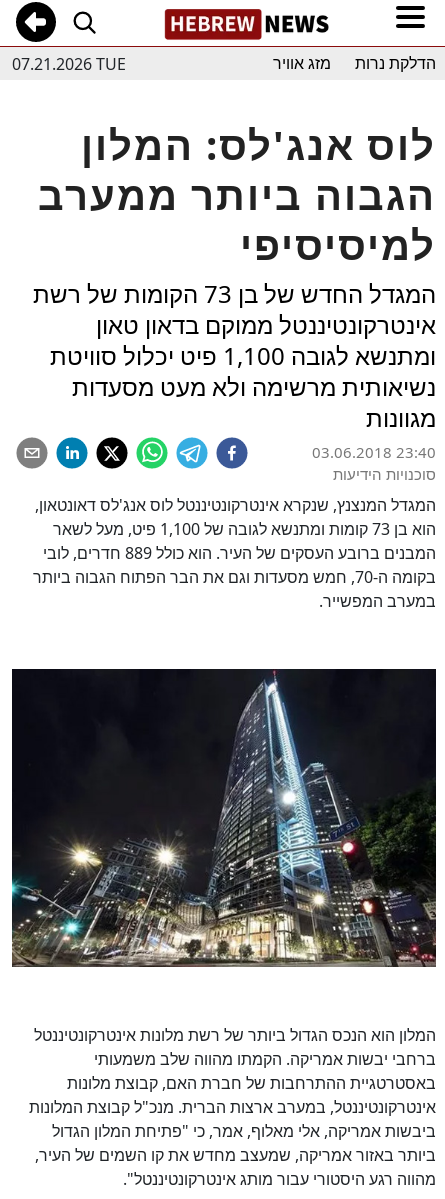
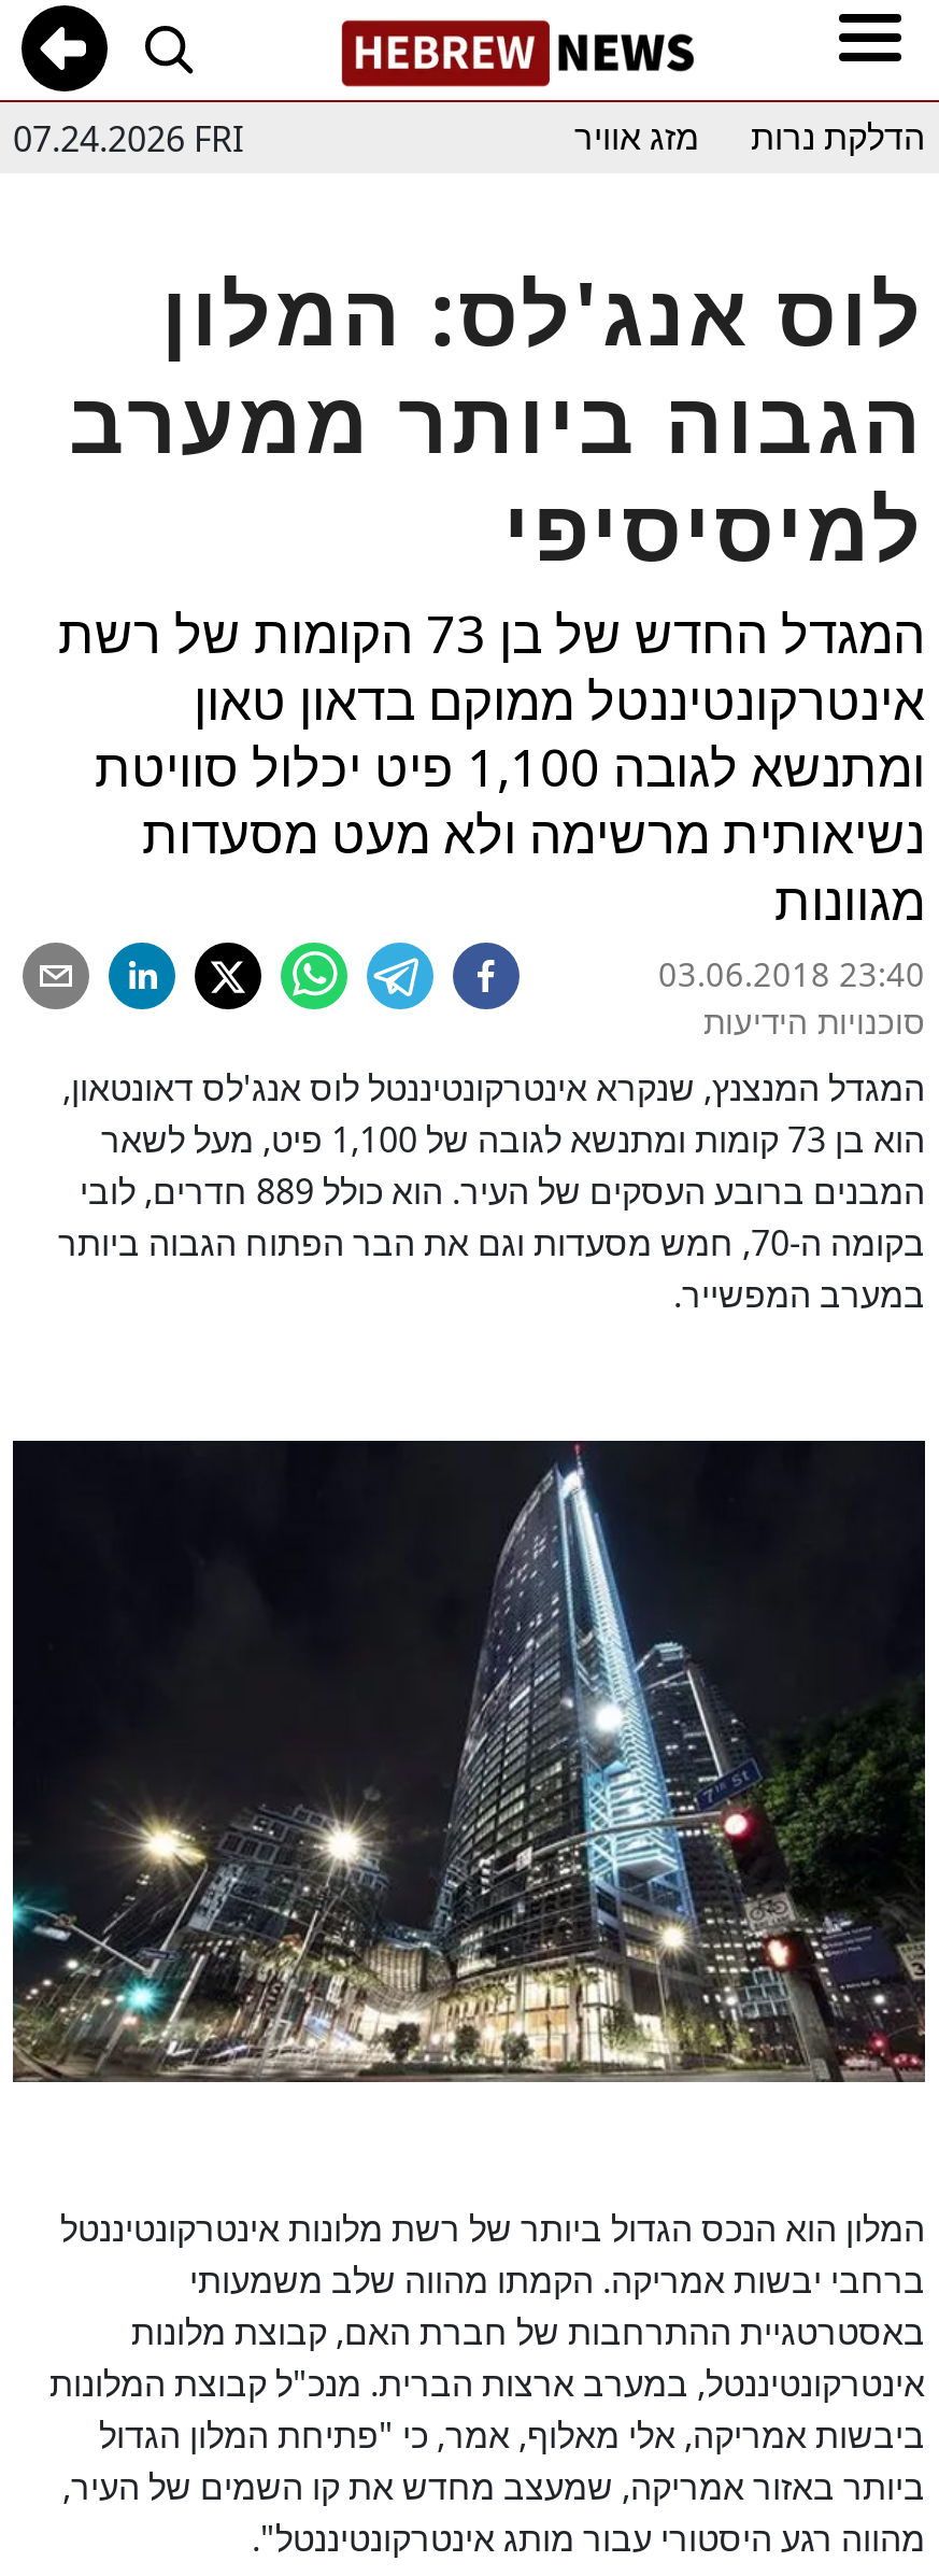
- 07.21.2026 TUE
+ 07.24.2026 FRI
